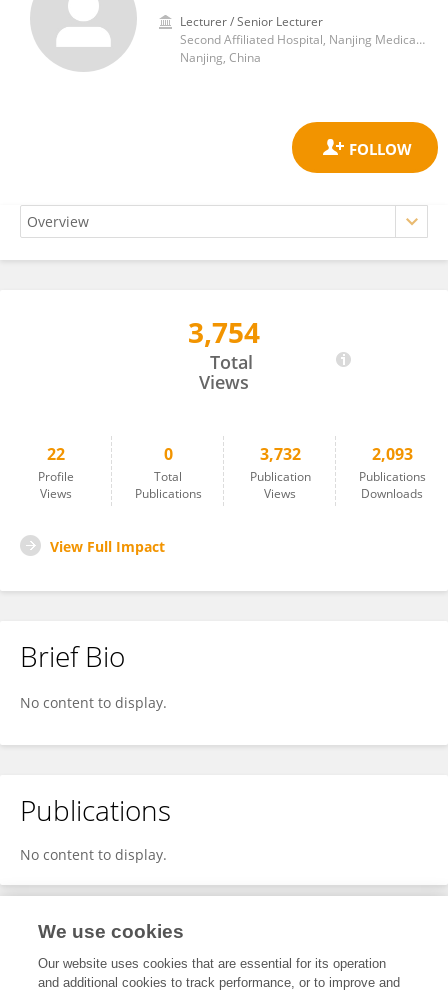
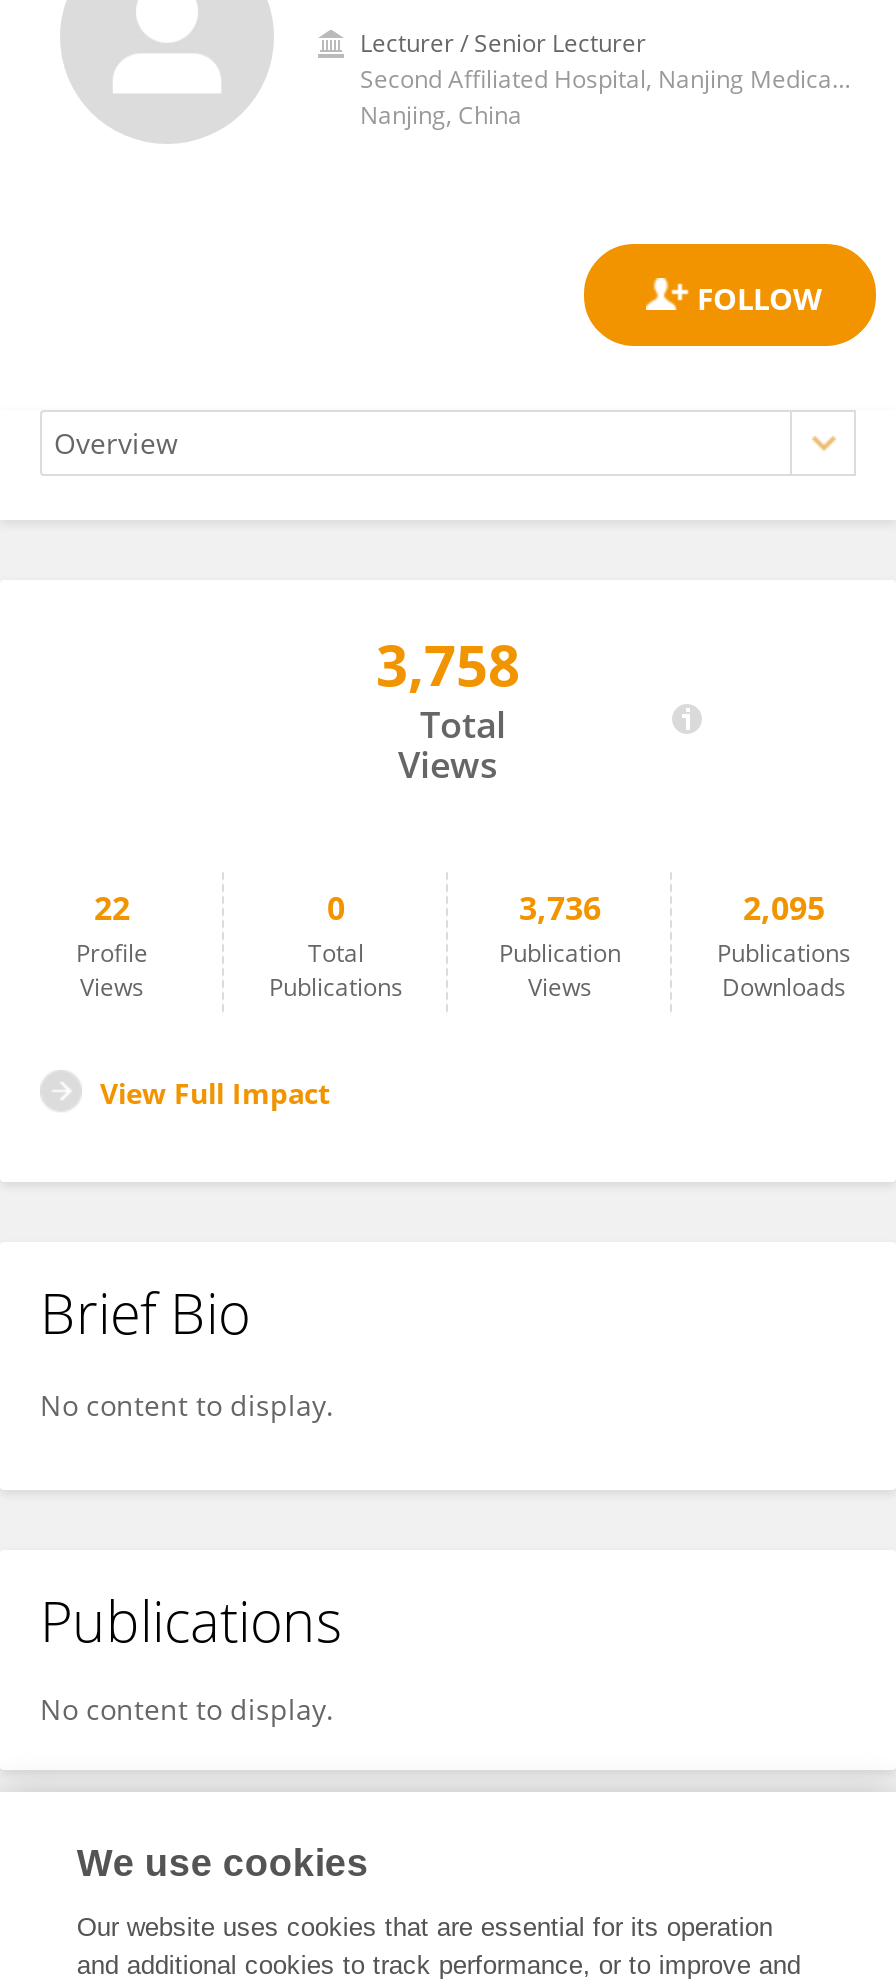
- 3,754
+ 3,758

- 3,732
+ 3,736

- 2,093
+ 2,095
